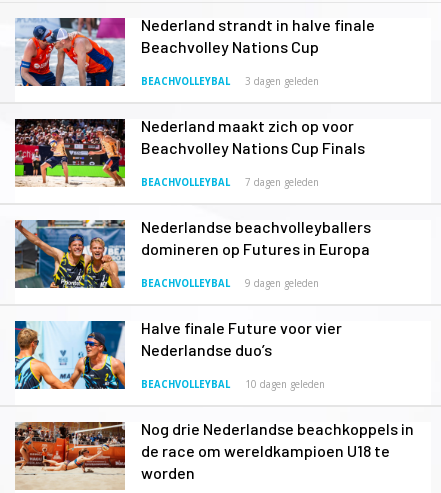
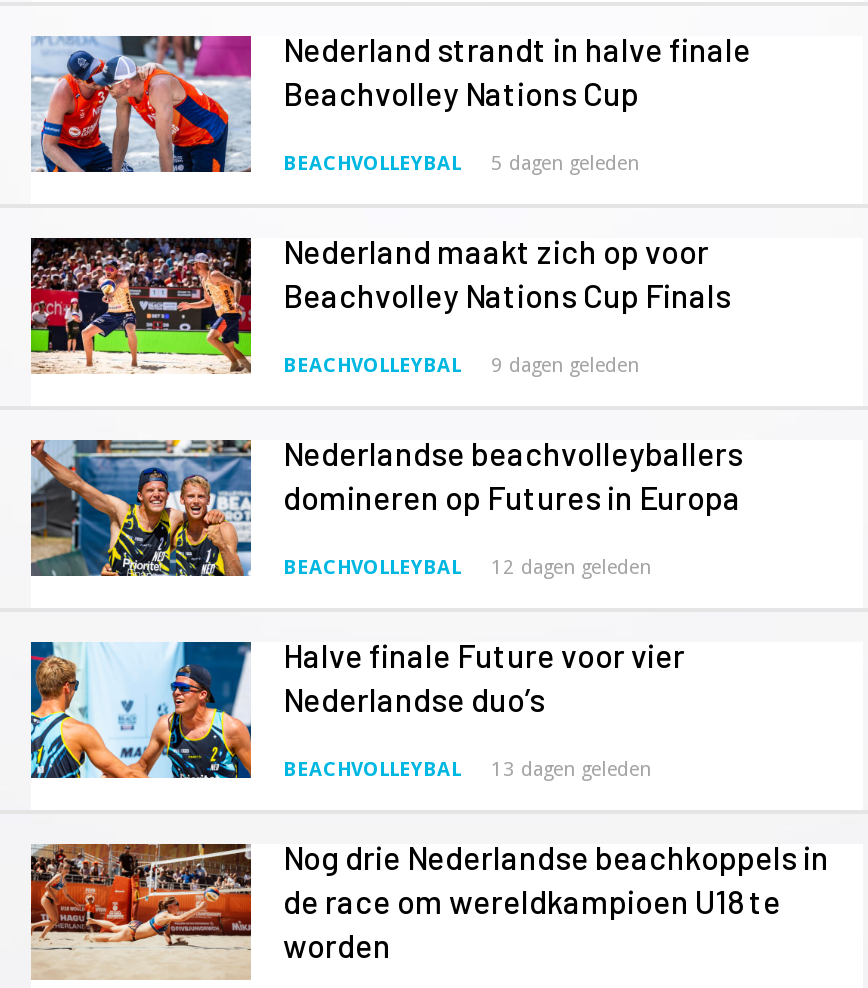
- 3 dagen geleden
+ 5 dagen geleden

- 7 dagen geleden

moved up: 9 dagen geleden

+ 12 dagen geleden

- 10 dagen geleden
+ 13 dagen geleden
